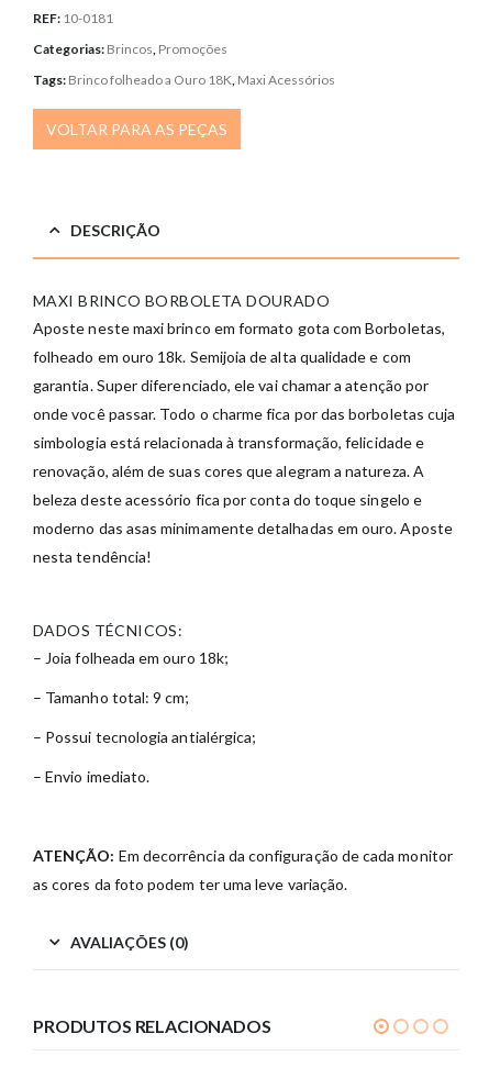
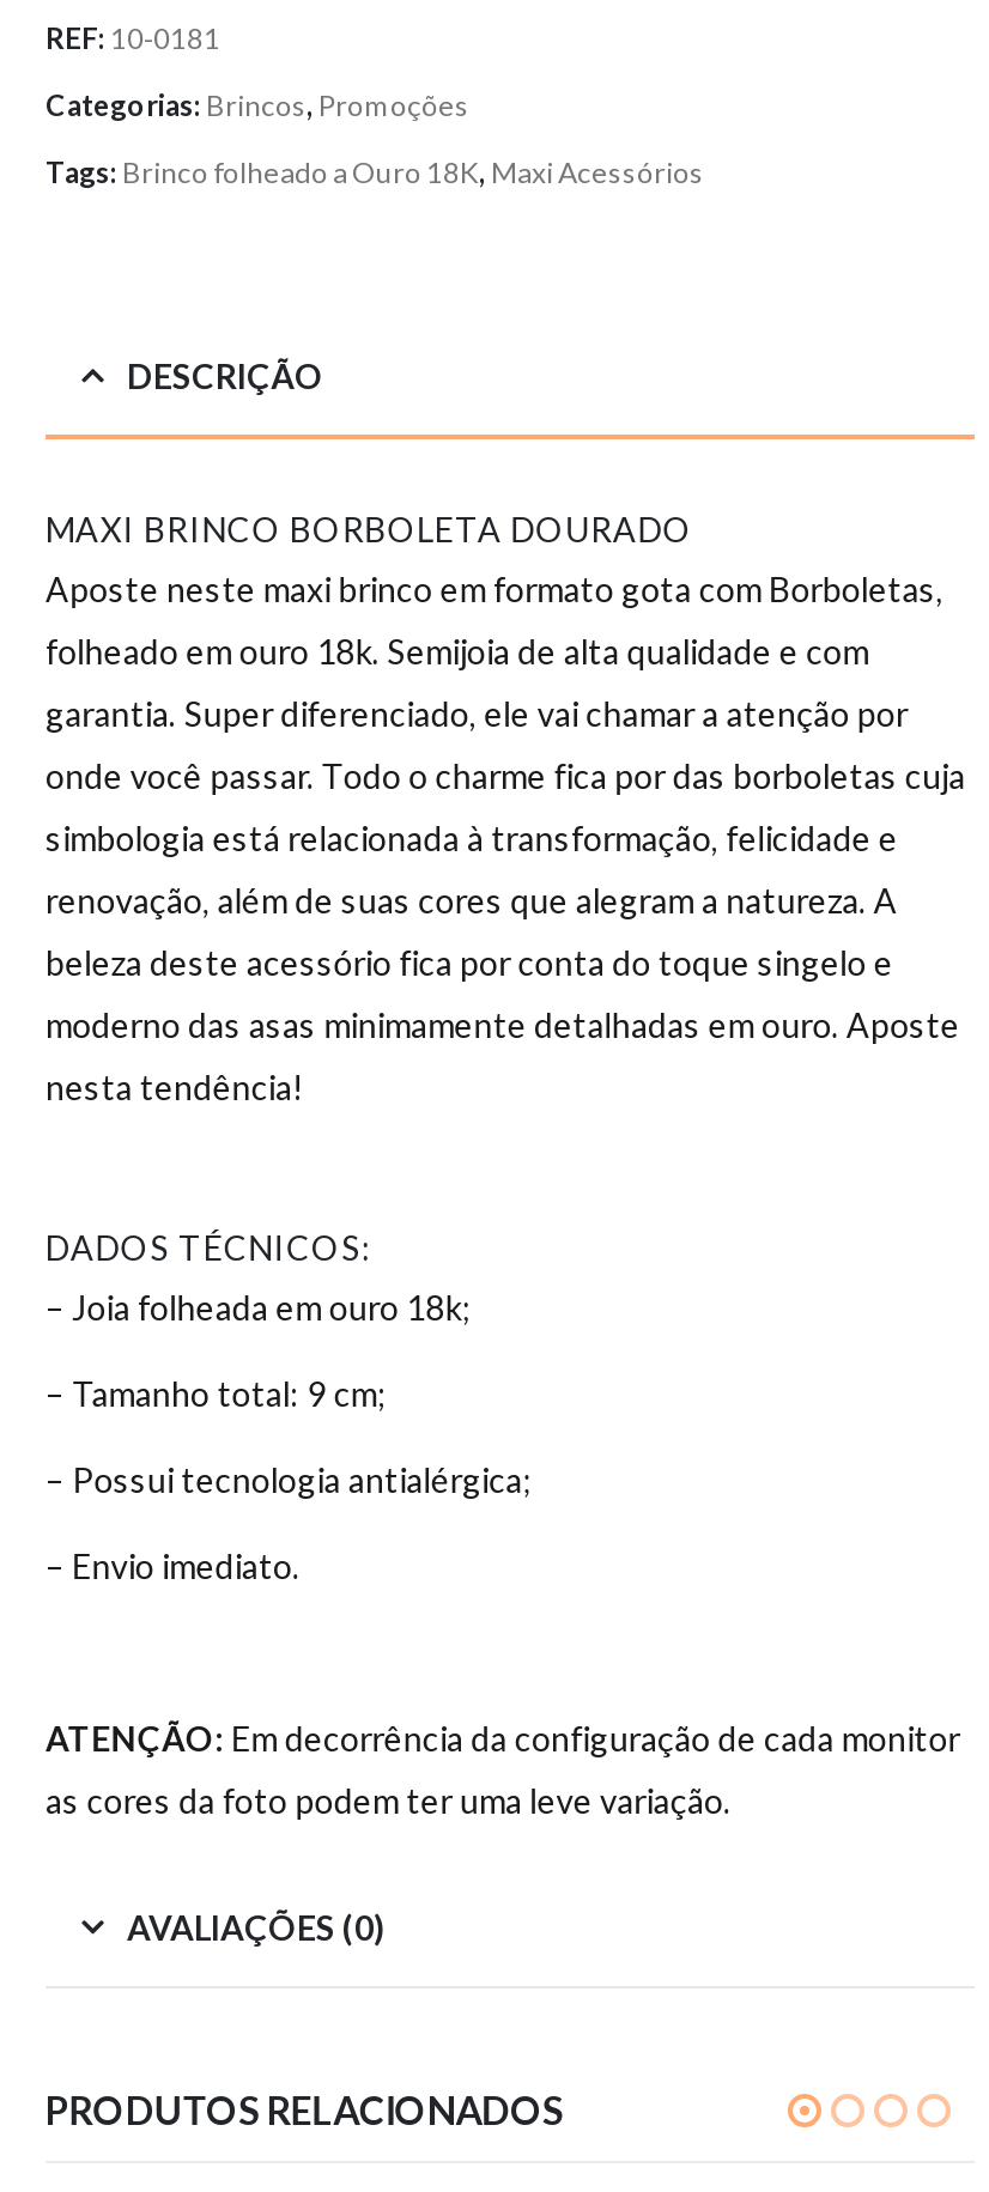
- VOLTAR PARA AS PEÇAS
